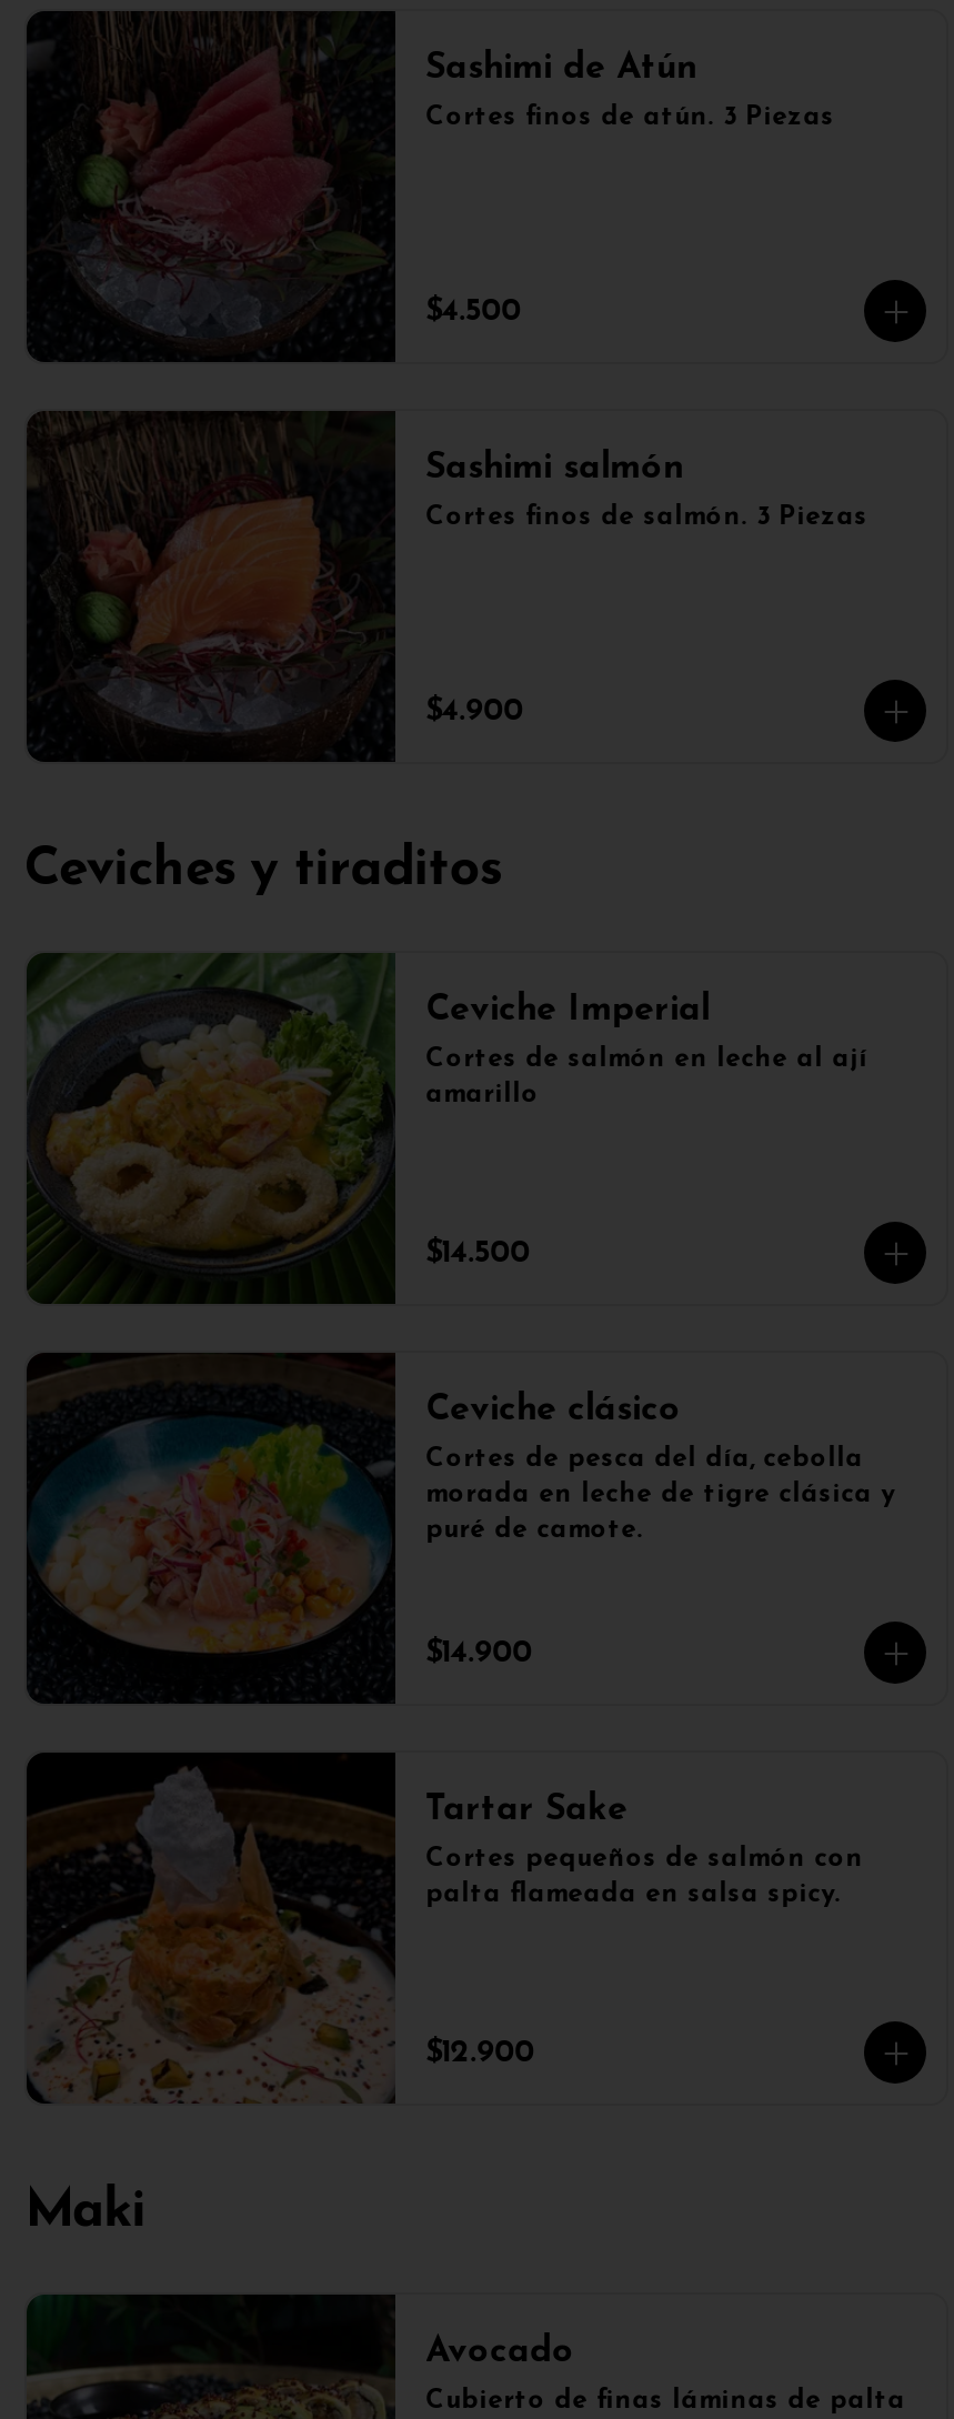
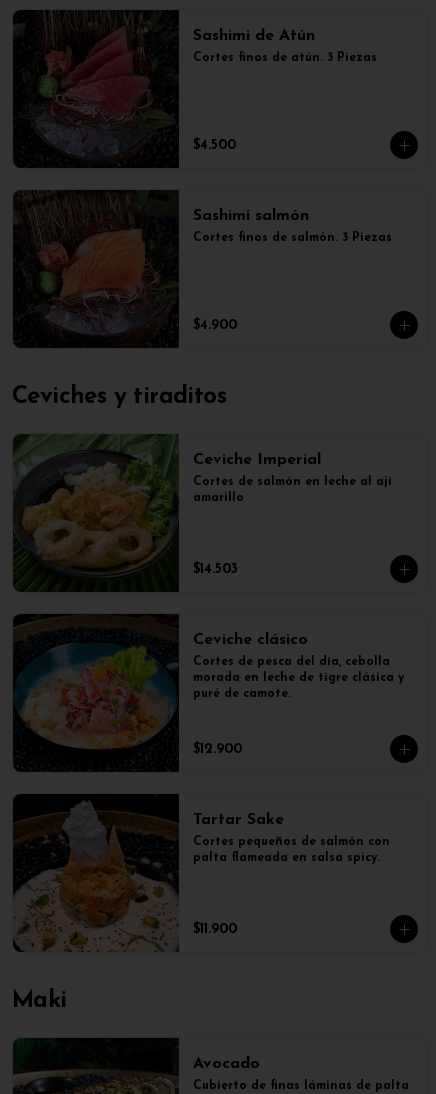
- $14.500
+ $14.503

- $14.900
+ $12.900

- $12.900
+ $11.900
